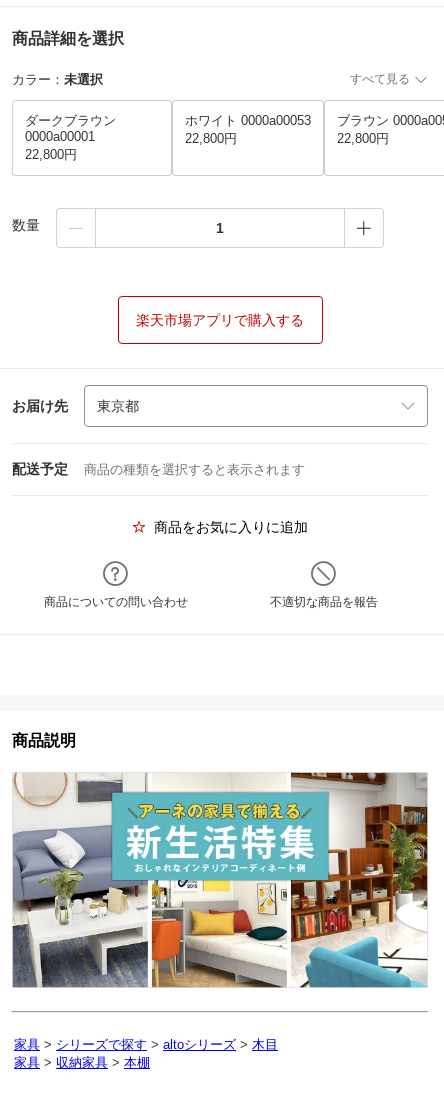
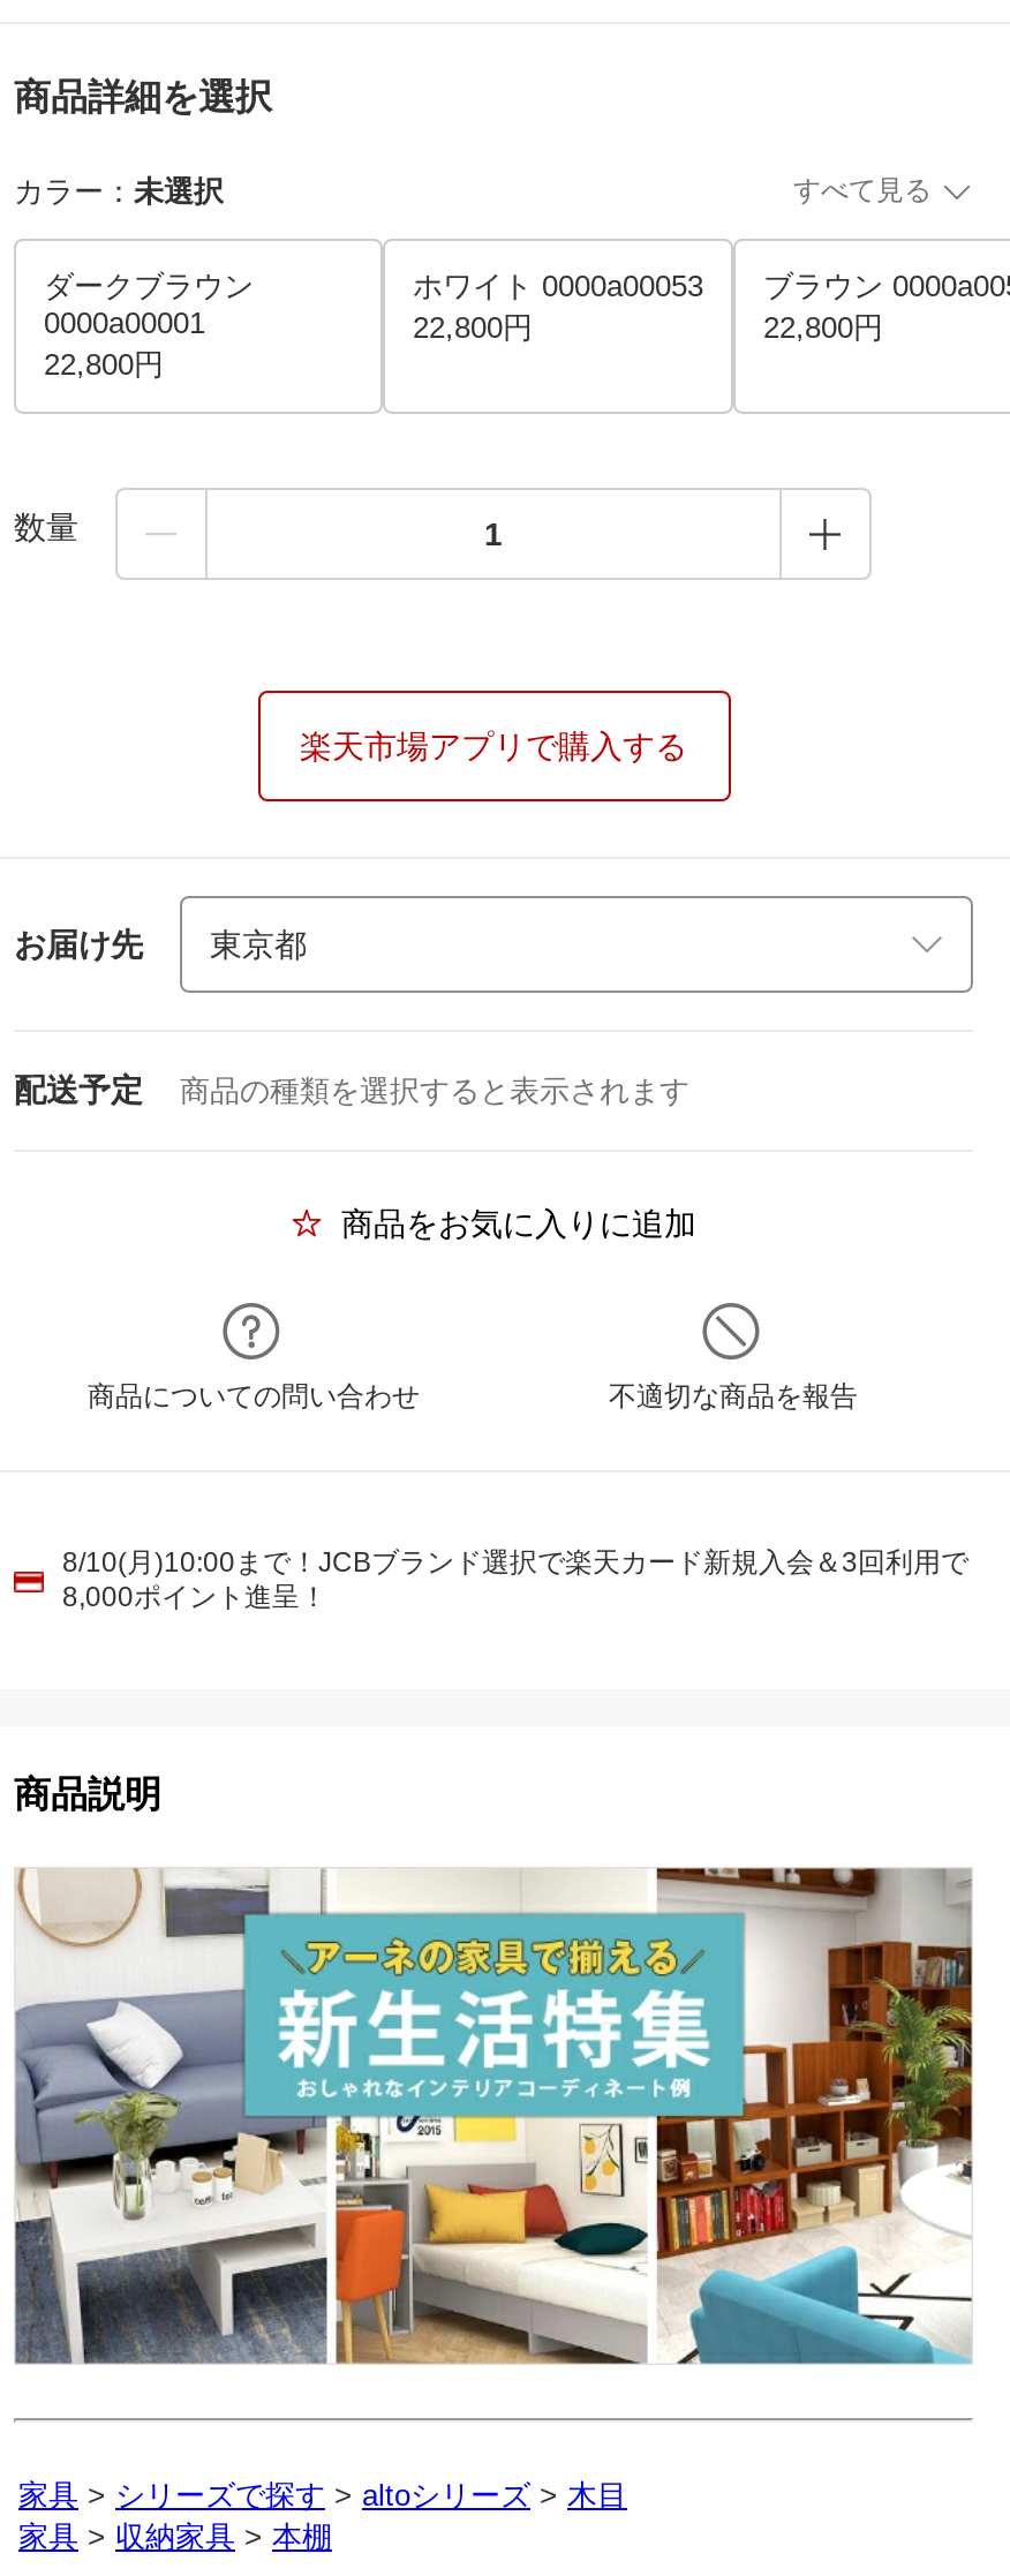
+ 8/10(月)10:00まで！JCBブランド選択で楽天カード新規入会＆3回利用で
+ 8,000ポイント進呈！
